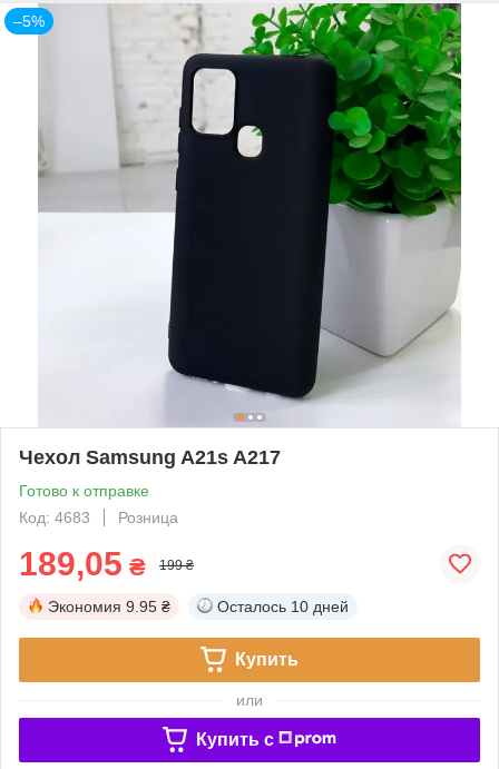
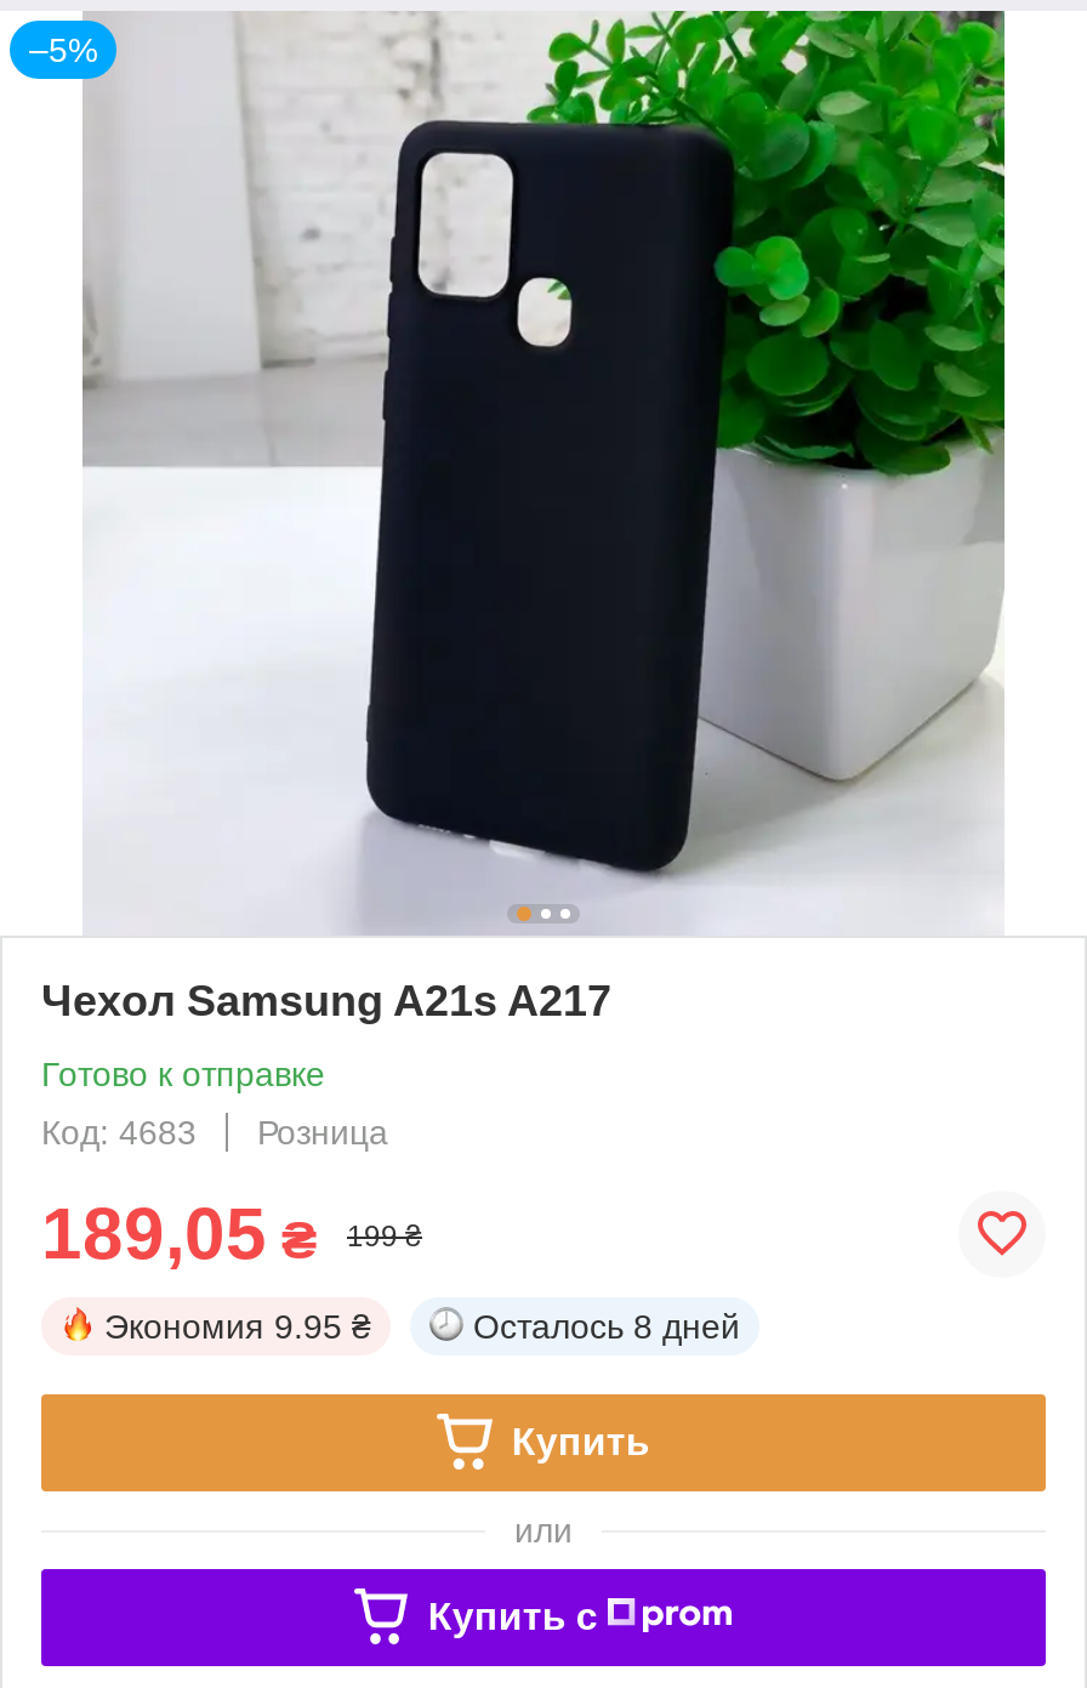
- Осталось 10 дней
+ Осталось 8 дней
